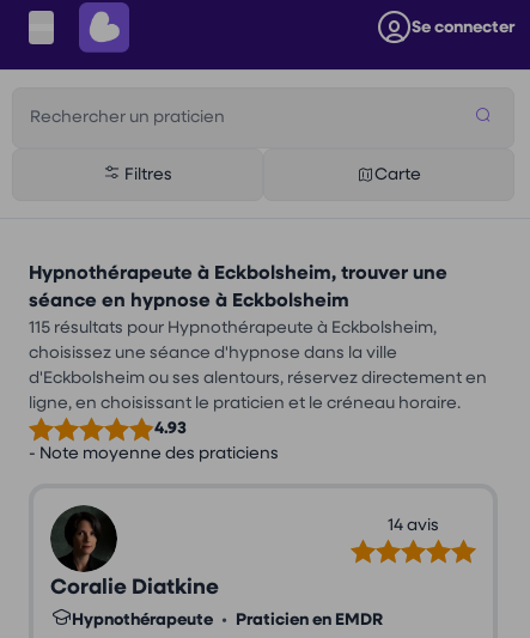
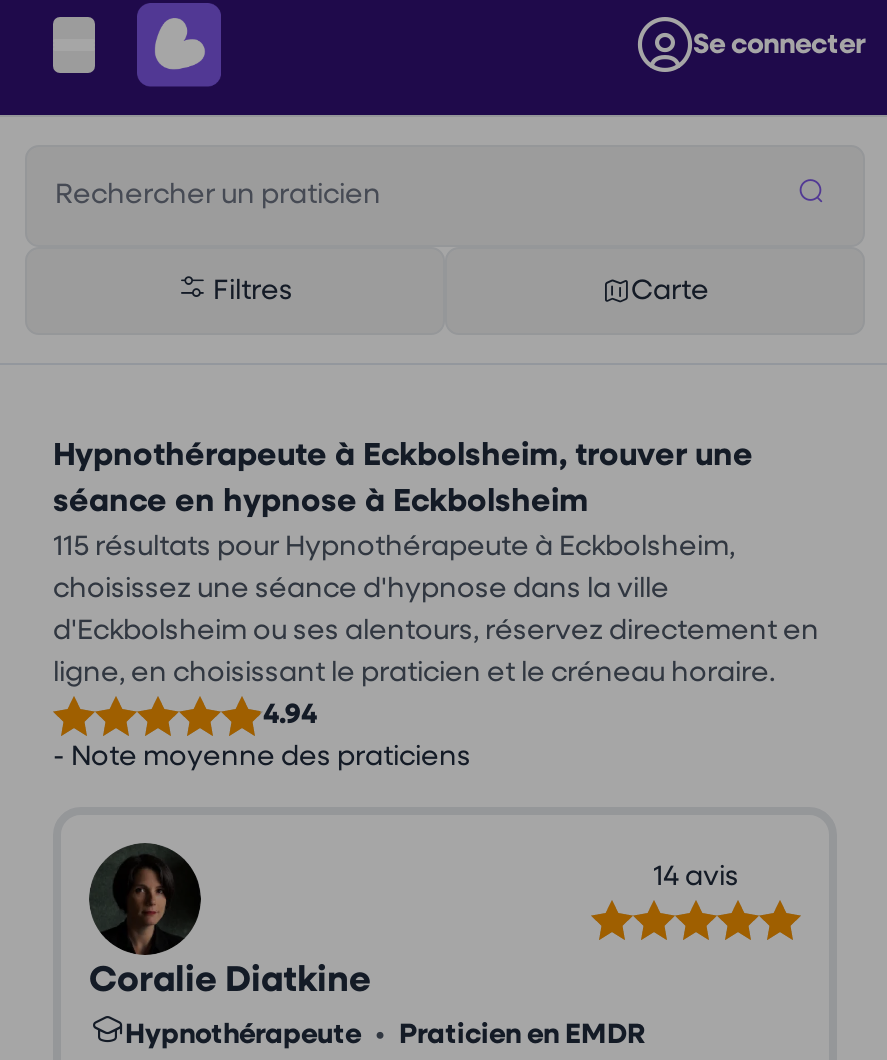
- 4.93
+ 4.94
